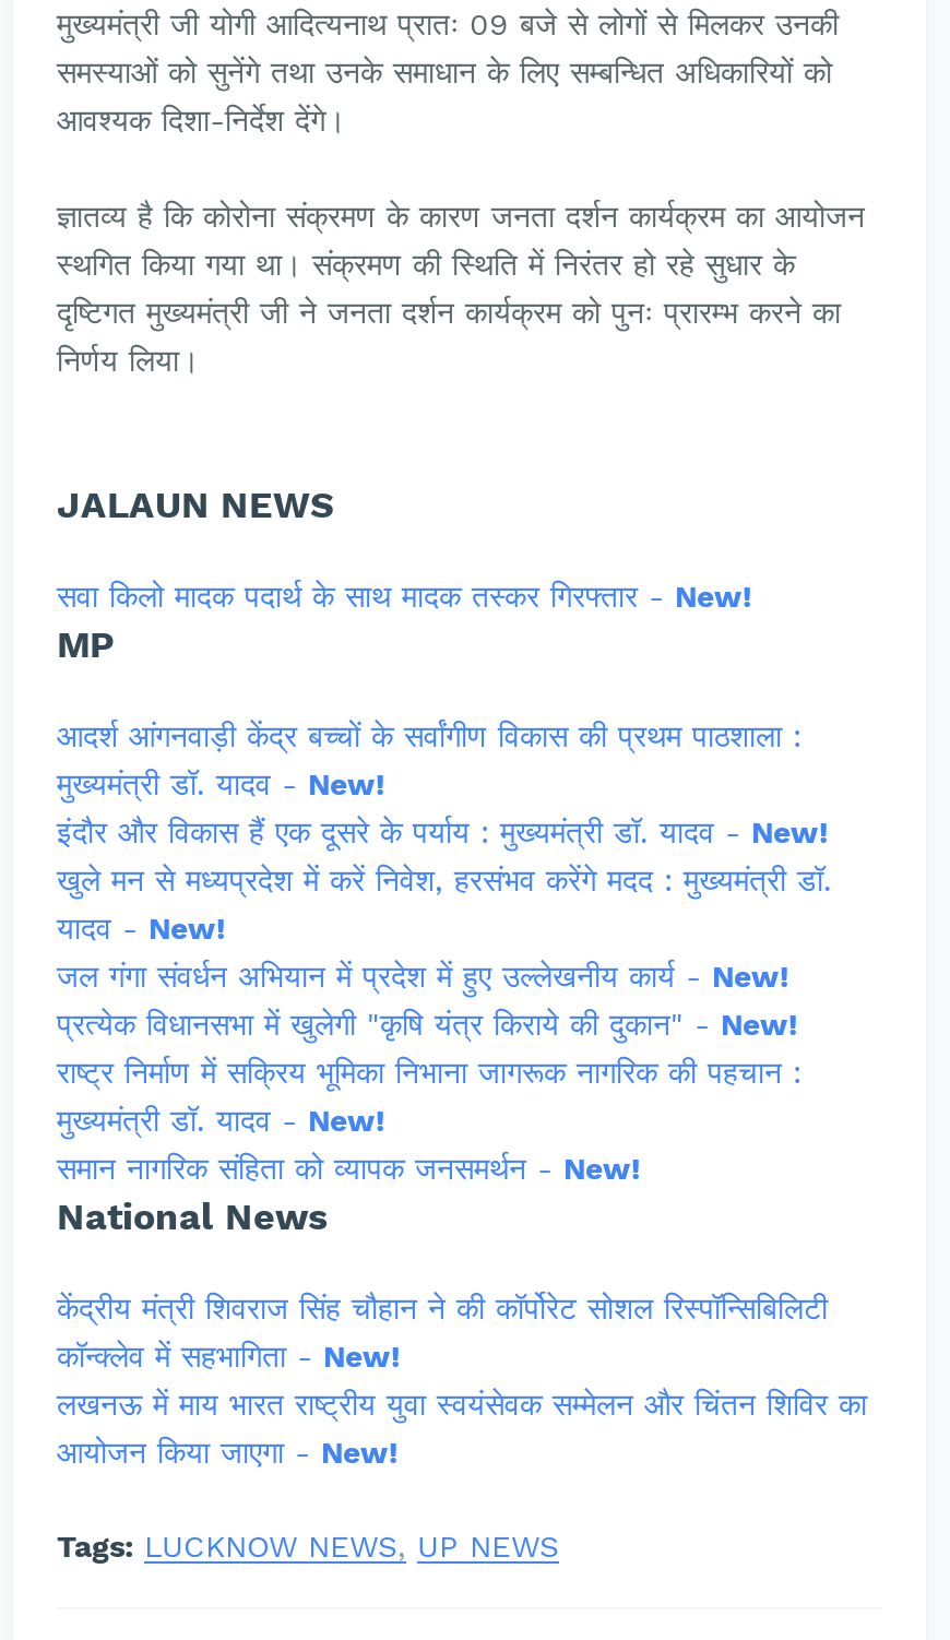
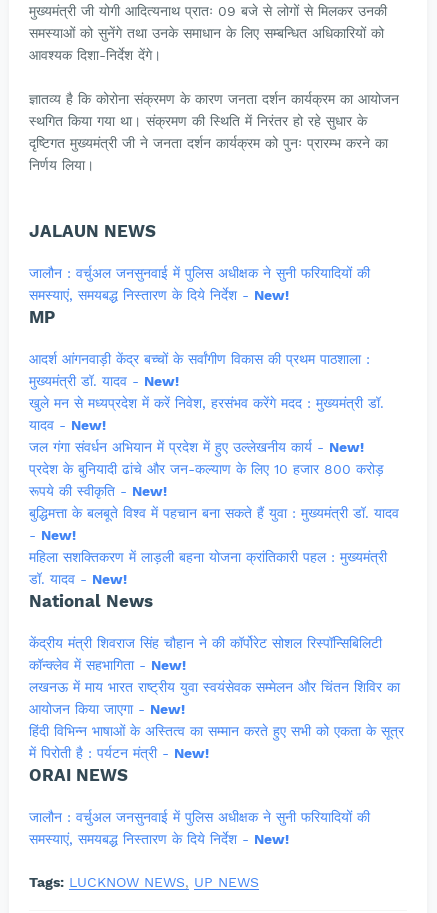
- सवा किलो मादक पदार्थ के साथ मादक तस्कर गिरफ्तार - New!
+ जालौन : वर्चुअल जनसुनवाई में पुलिस अधीक्षक ने सुनी फरियादियों की
+ समस्याएं, समयबद्ध निस्तारण के दिये निर्देश - New!

- इंदौर और विकास हैं एक दूसरे के पर्याय : मुख्यमंत्री डॉ. यादव - New!

- प्रत्येक विधानसभा में खुलेगी "कृषि यंत्र किराये की दुकान" - New!
- राष्ट्र निर्माण में सक्रिय भूमिका निभाना जागरूक नागरिक की पहचान :
- मुख्यमंत्री डॉ. यादव - New!
- समान नागरिक संहिता को व्यापक जनसमर्थन - New!
+ प्रदेश के बुनियादी ढांचे और जन-कल्याण के लिए 10 हजार 800 करोड़
+ रूपये की स्वीकृति - New!
+ बुद्धिमत्ता के बलबूते विश्व में पहचान बना सकते हैं युवा : मुख्यमंत्री डॉ. यादव
+ - New!
+ महिला सशक्तिकरण में लाड़ली बहना योजना क्रांतिकारी पहल : मुख्यमंत्री
+ डॉ. यादव - New!

+ हिंदी विभिन्न भाषाओं के अस्तित्व का सम्मान करते हुए सभी को एकता के सूत्र
+ में पिरोती है : पर्यटन मंत्री - New!
+ ORAI NEWS
+ जालौन : वर्चुअल जनसुनवाई में पुलिस अधीक्षक ने सुनी फरियादियों की
+ समस्याएं, समयबद्ध निस्तारण के दिये निर्देश - New!
